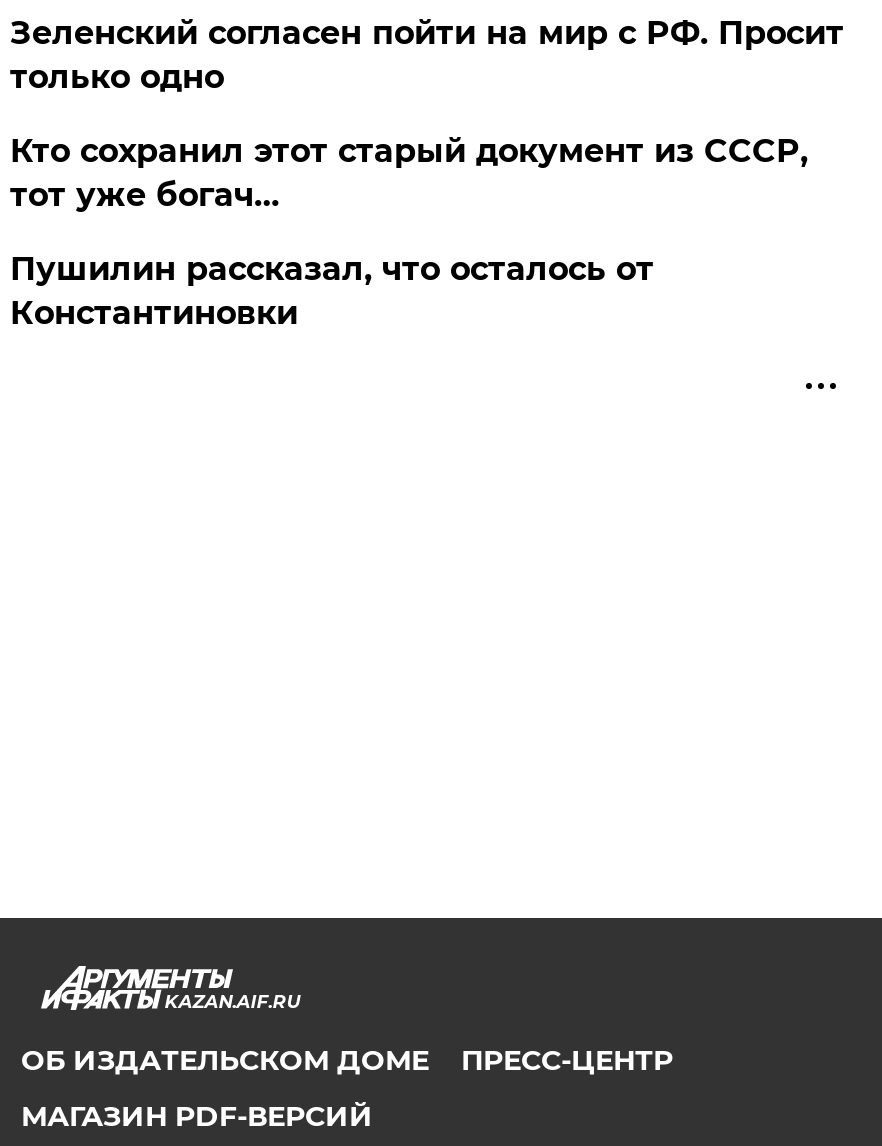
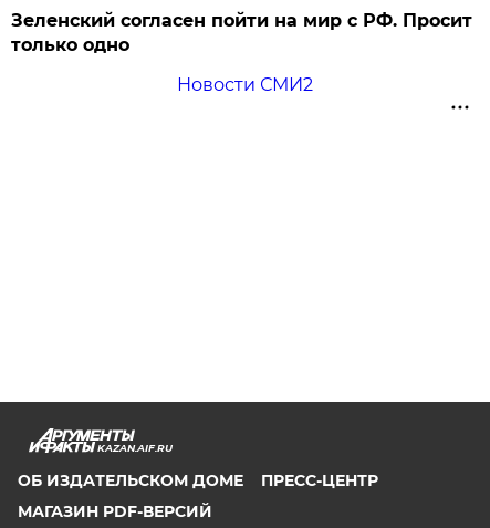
- Кто сохранил этот старый документ из СССР,
- тот уже богач…
- Пушилин рассказал, что осталось от
- Константиновки
+ Новости СМИ2
